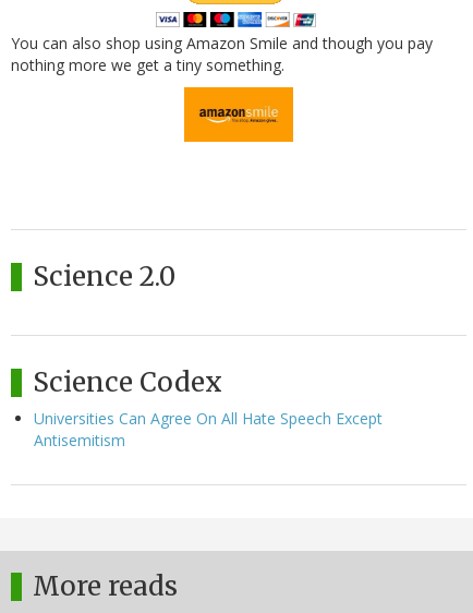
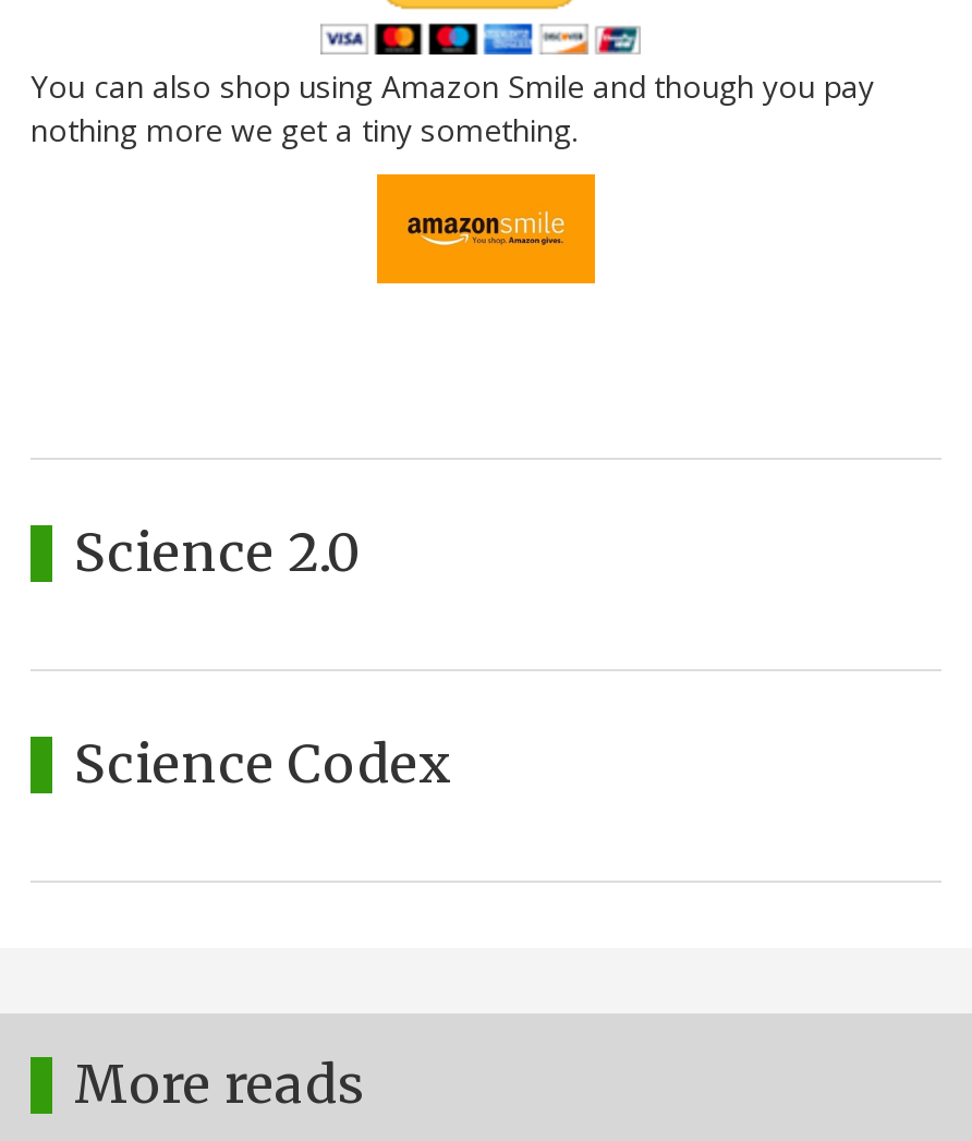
- Universities Can Agree On All Hate Speech Except
- Antisemitism
